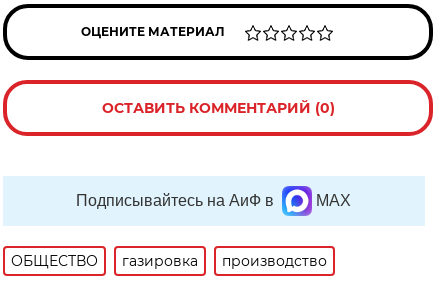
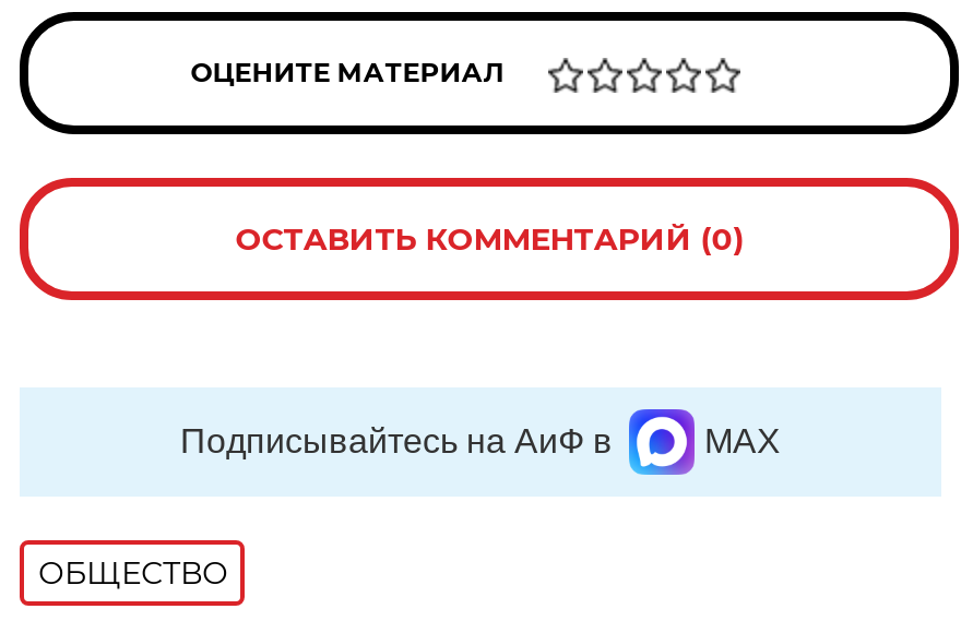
- газировка
- производство
